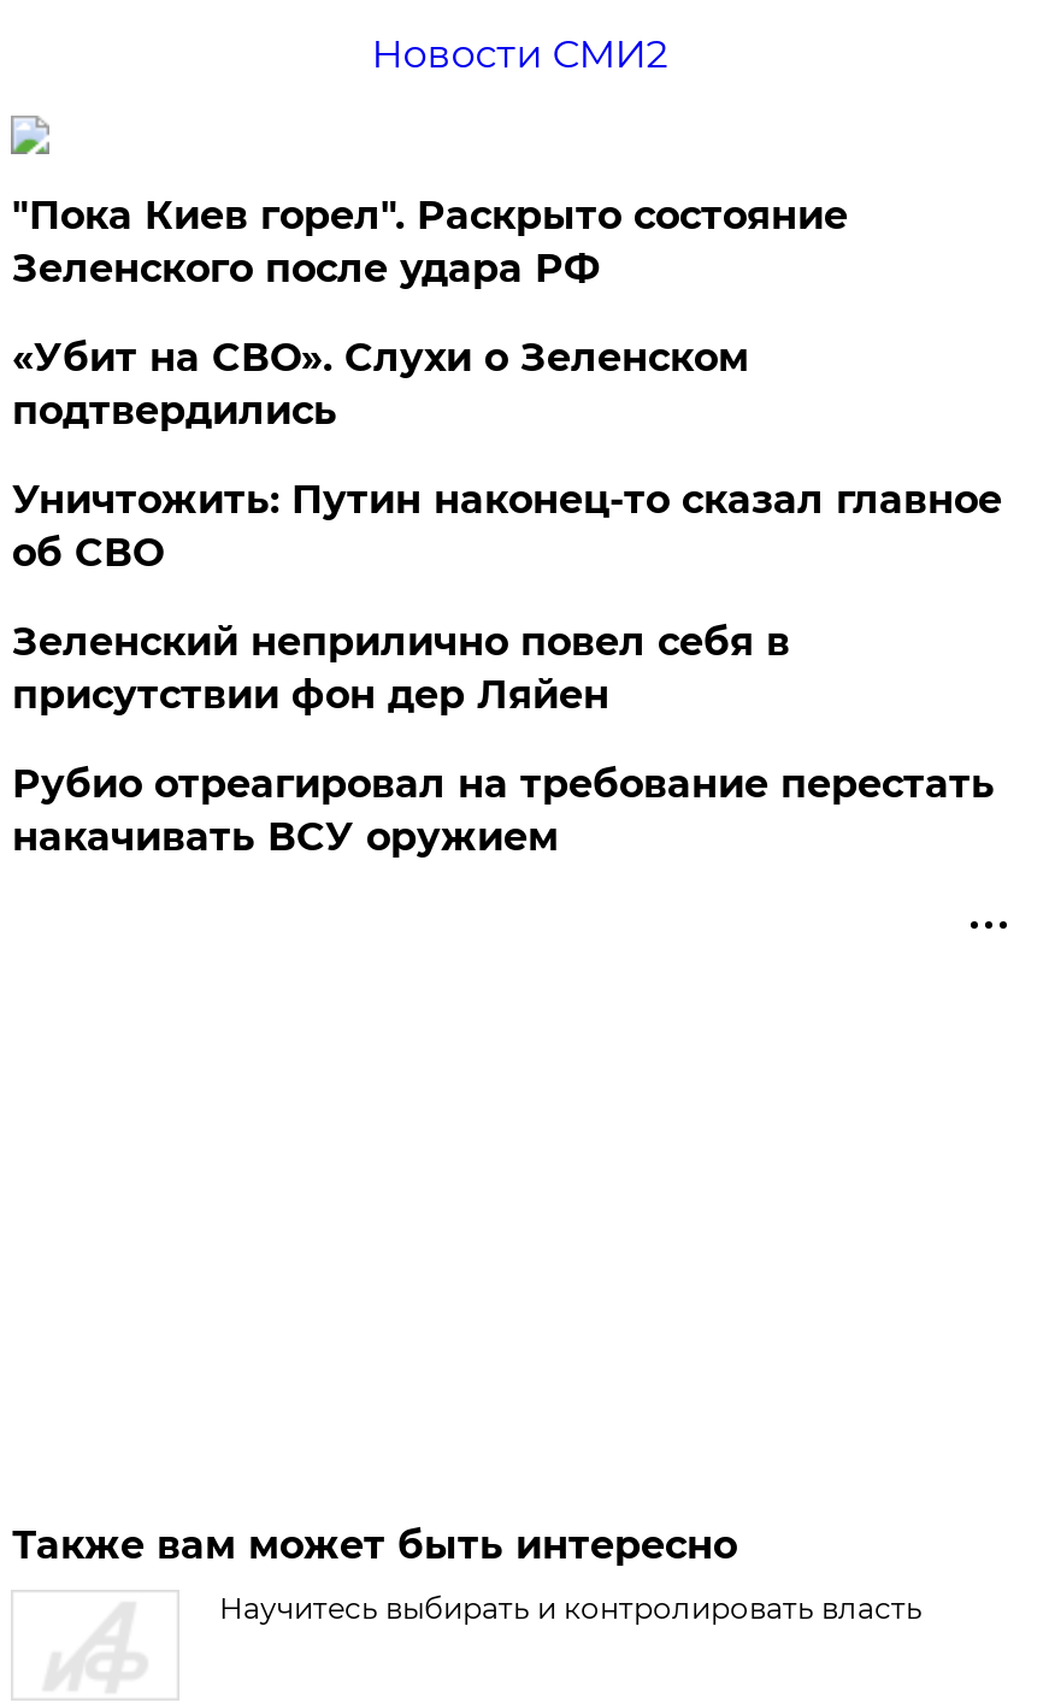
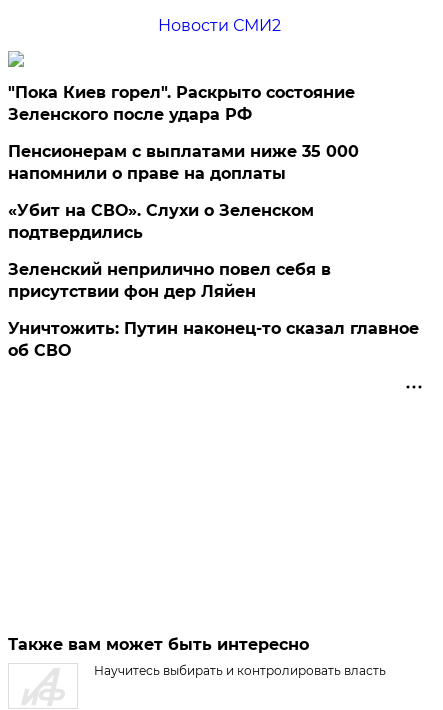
+ Пенсионерам с выплатами ниже 35 000
+ напомнили о праве на доплаты

moved down: «Убит на СВО». Слухи о Зеленском | подтвердились

moved down: Уничтожить: Путин наконец-то сказал главное | об СВО

- Рубио отреагировал на требование перестать
- накачивать ВСУ оружием
